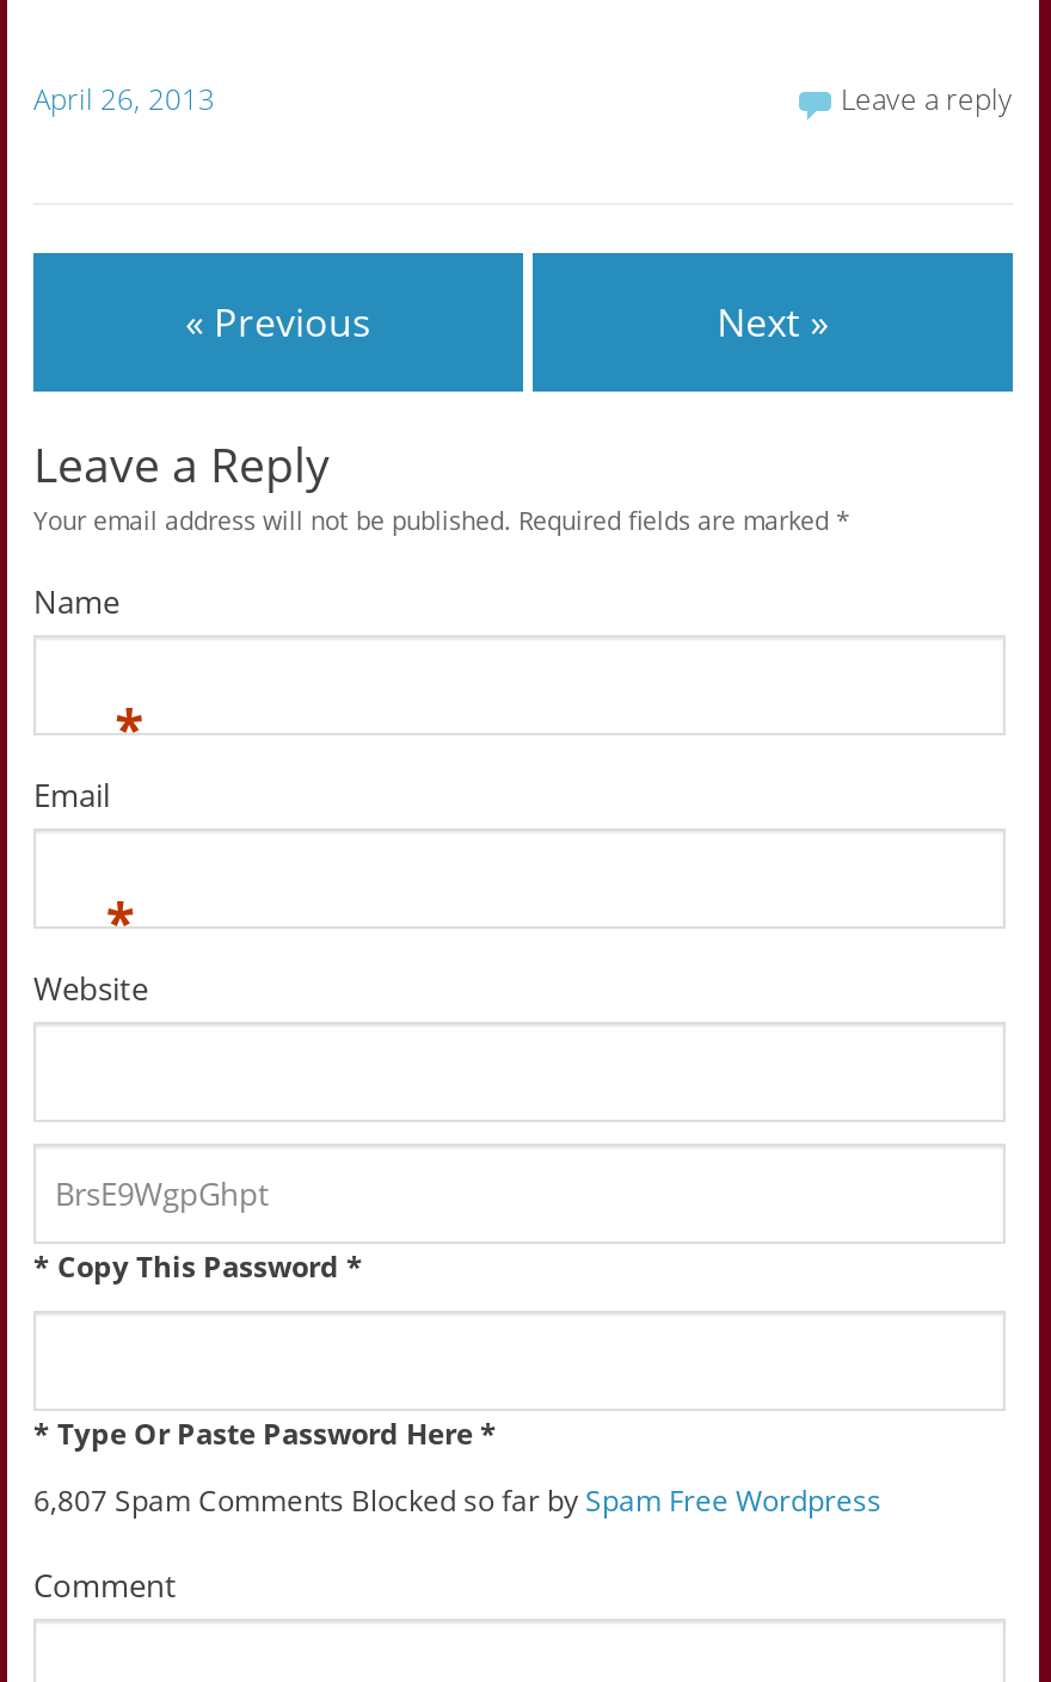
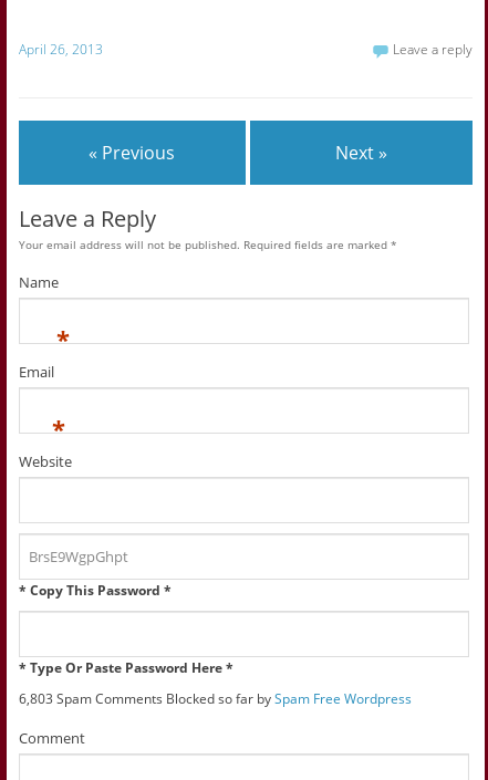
- 6,807 Spam Comments Blocked so far by Spam Free Wordpress
+ 6,803 Spam Comments Blocked so far by Spam Free Wordpress
